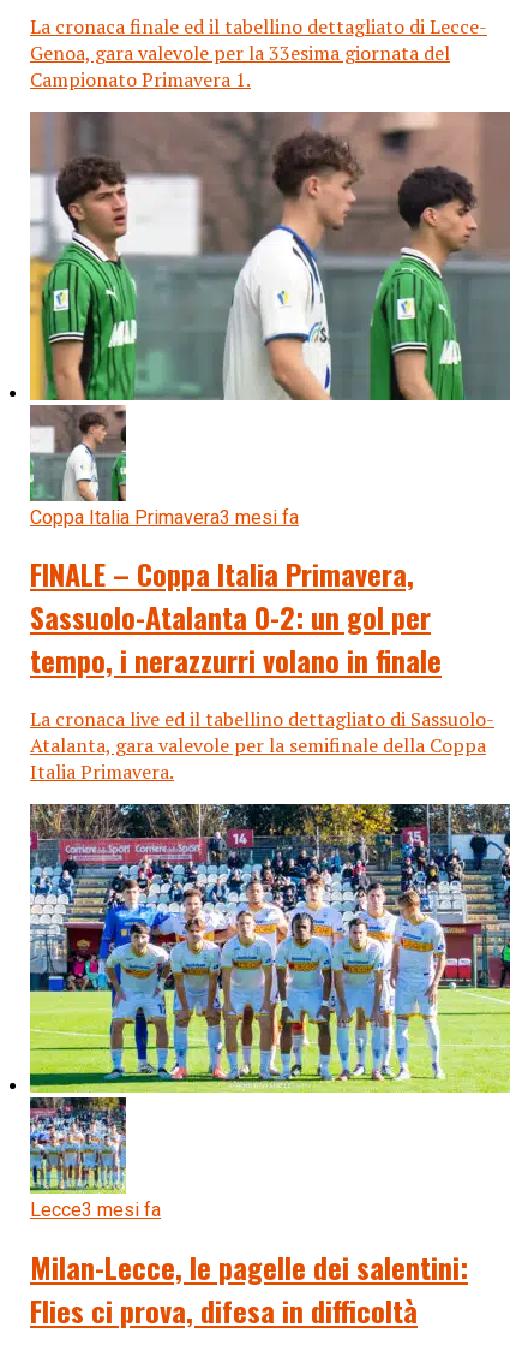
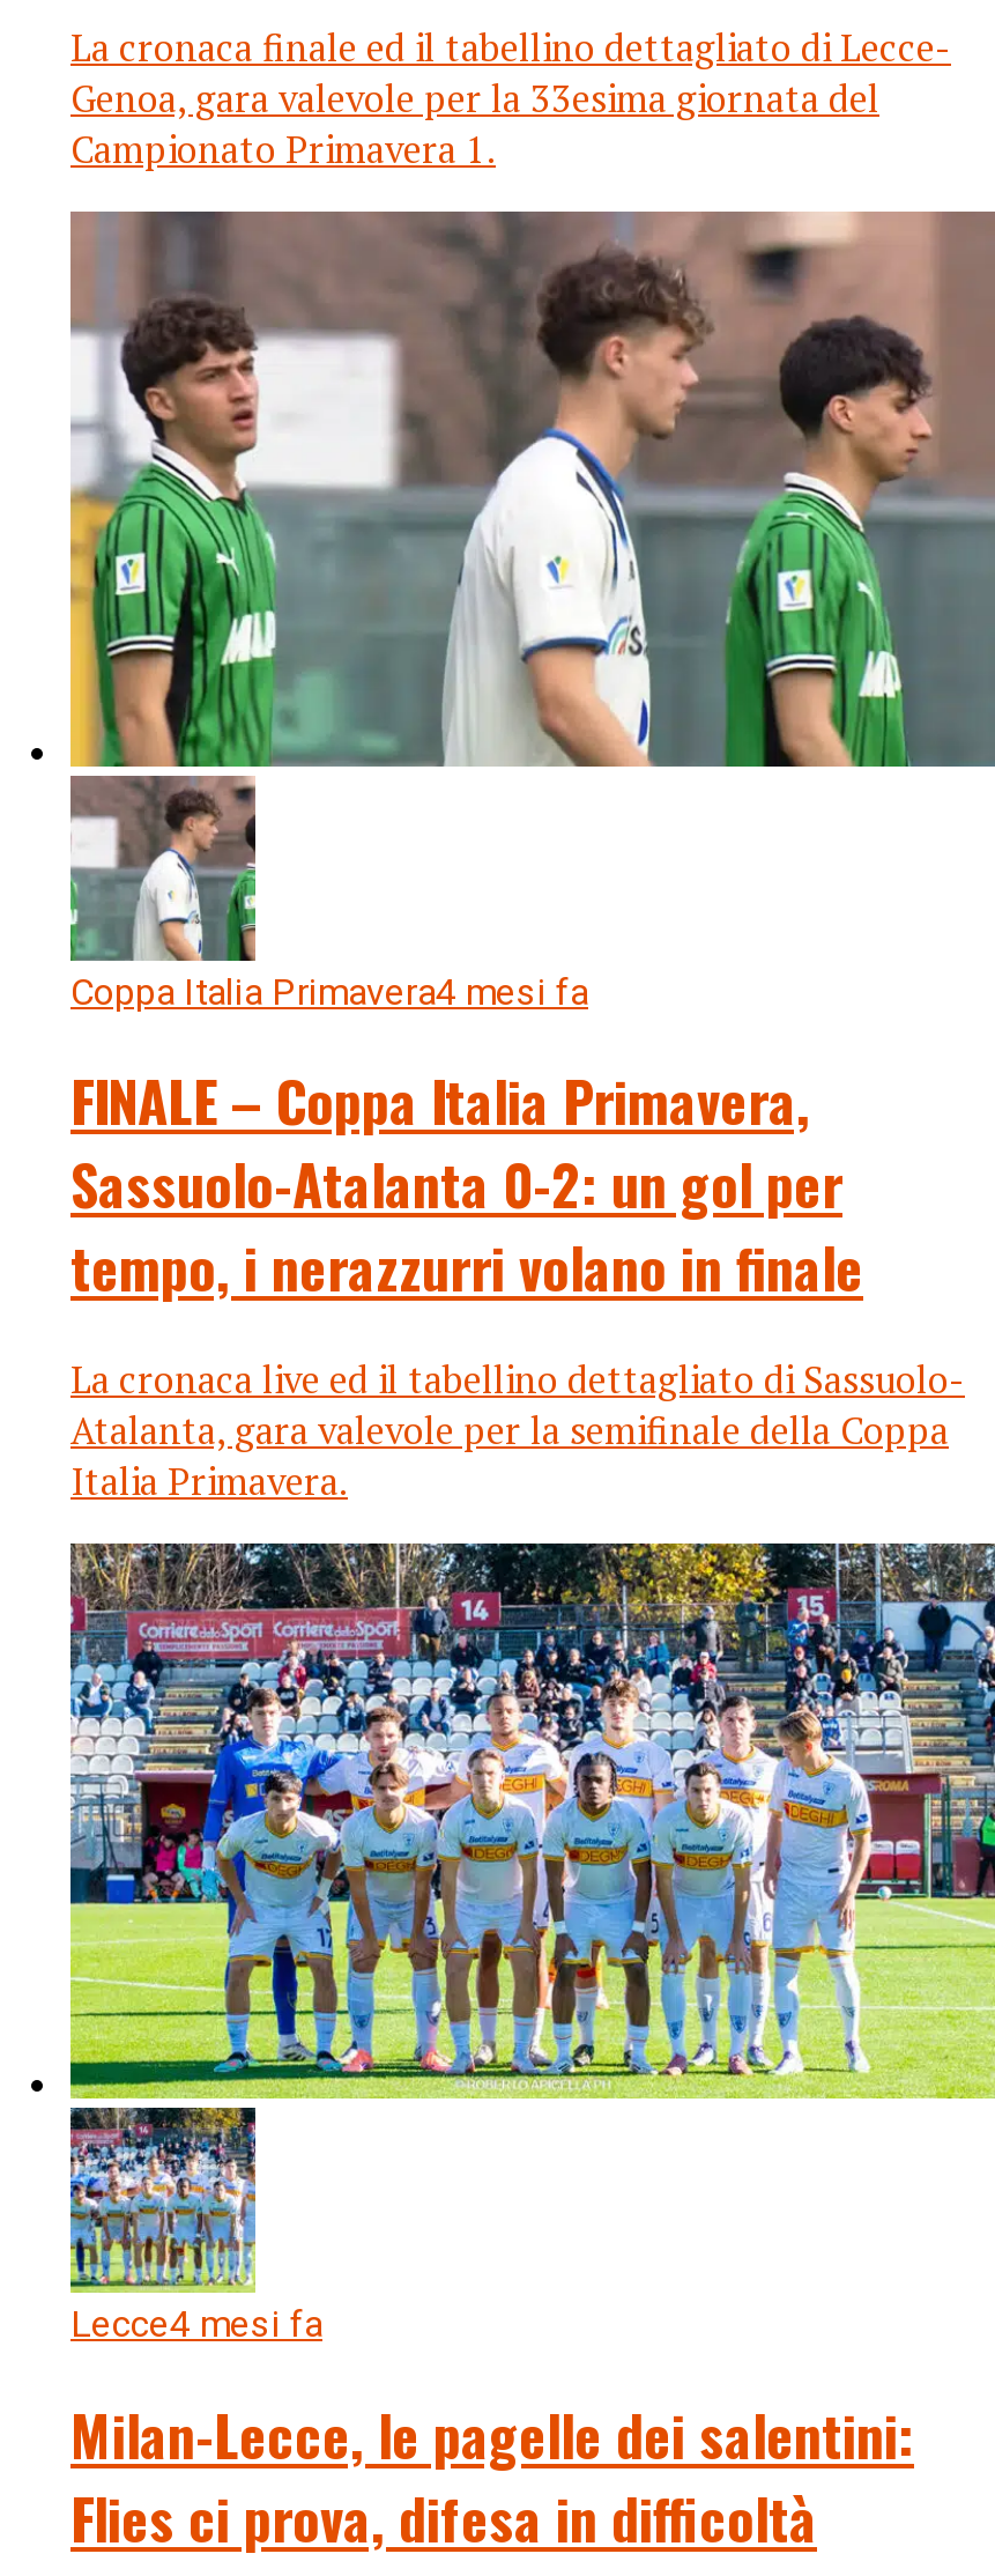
- Coppa Italia Primavera3 mesi fa
+ Coppa Italia Primavera4 mesi fa

- Lecce3 mesi fa
+ Lecce4 mesi fa
